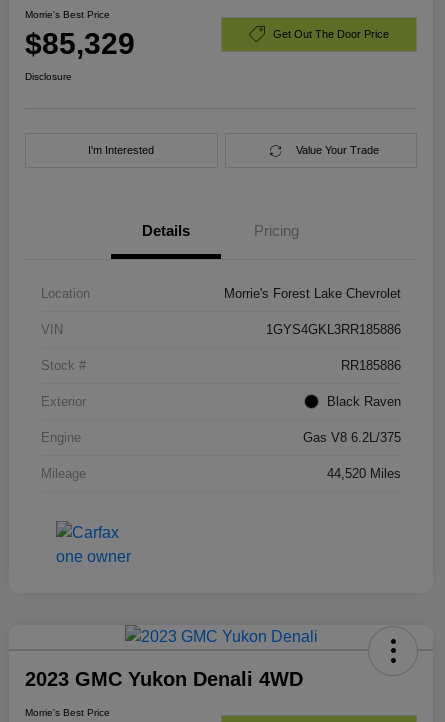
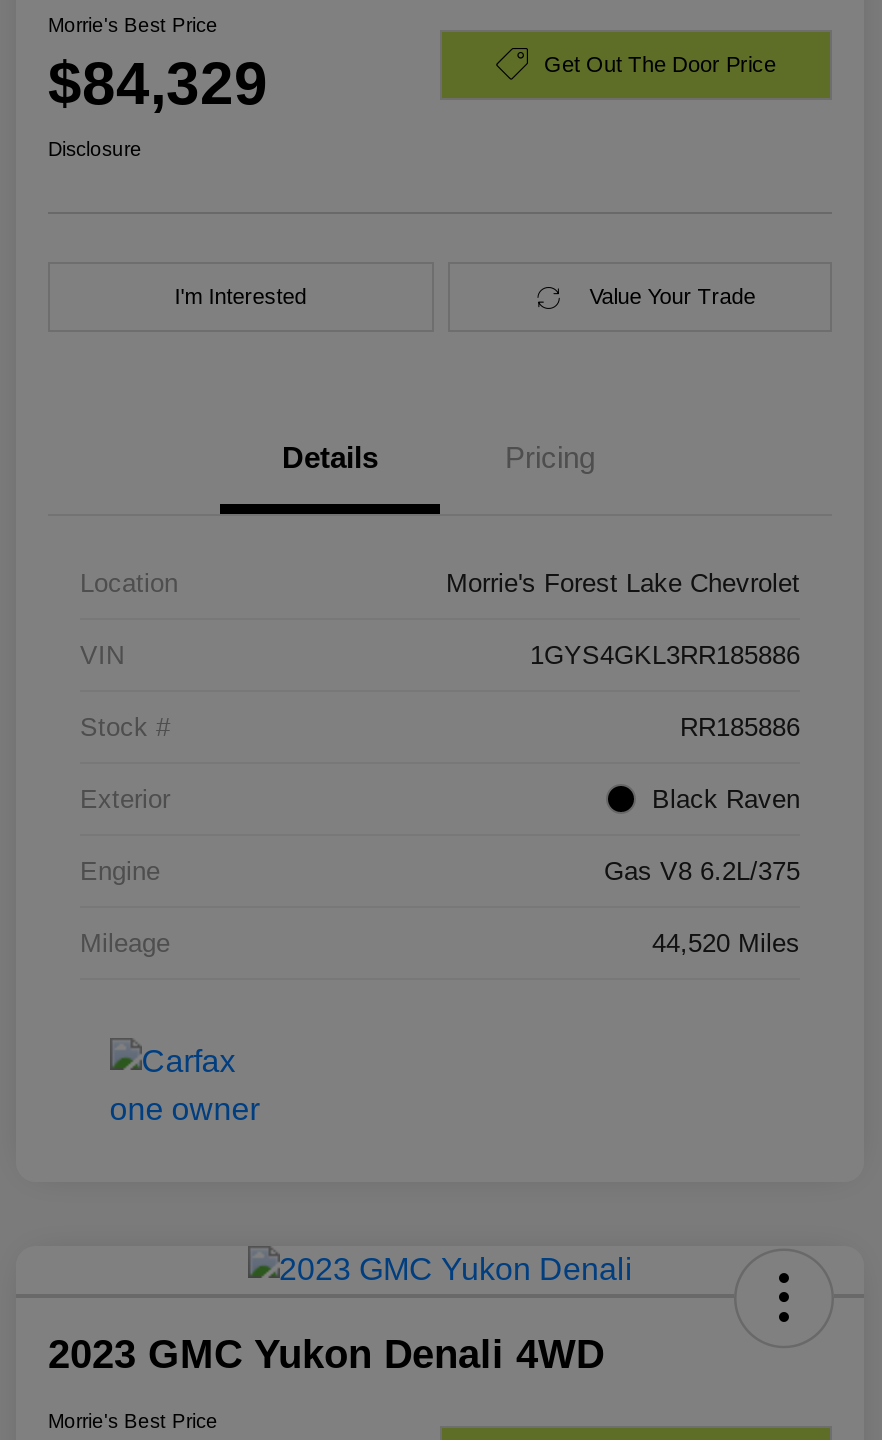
- $85,329
+ $84,329
